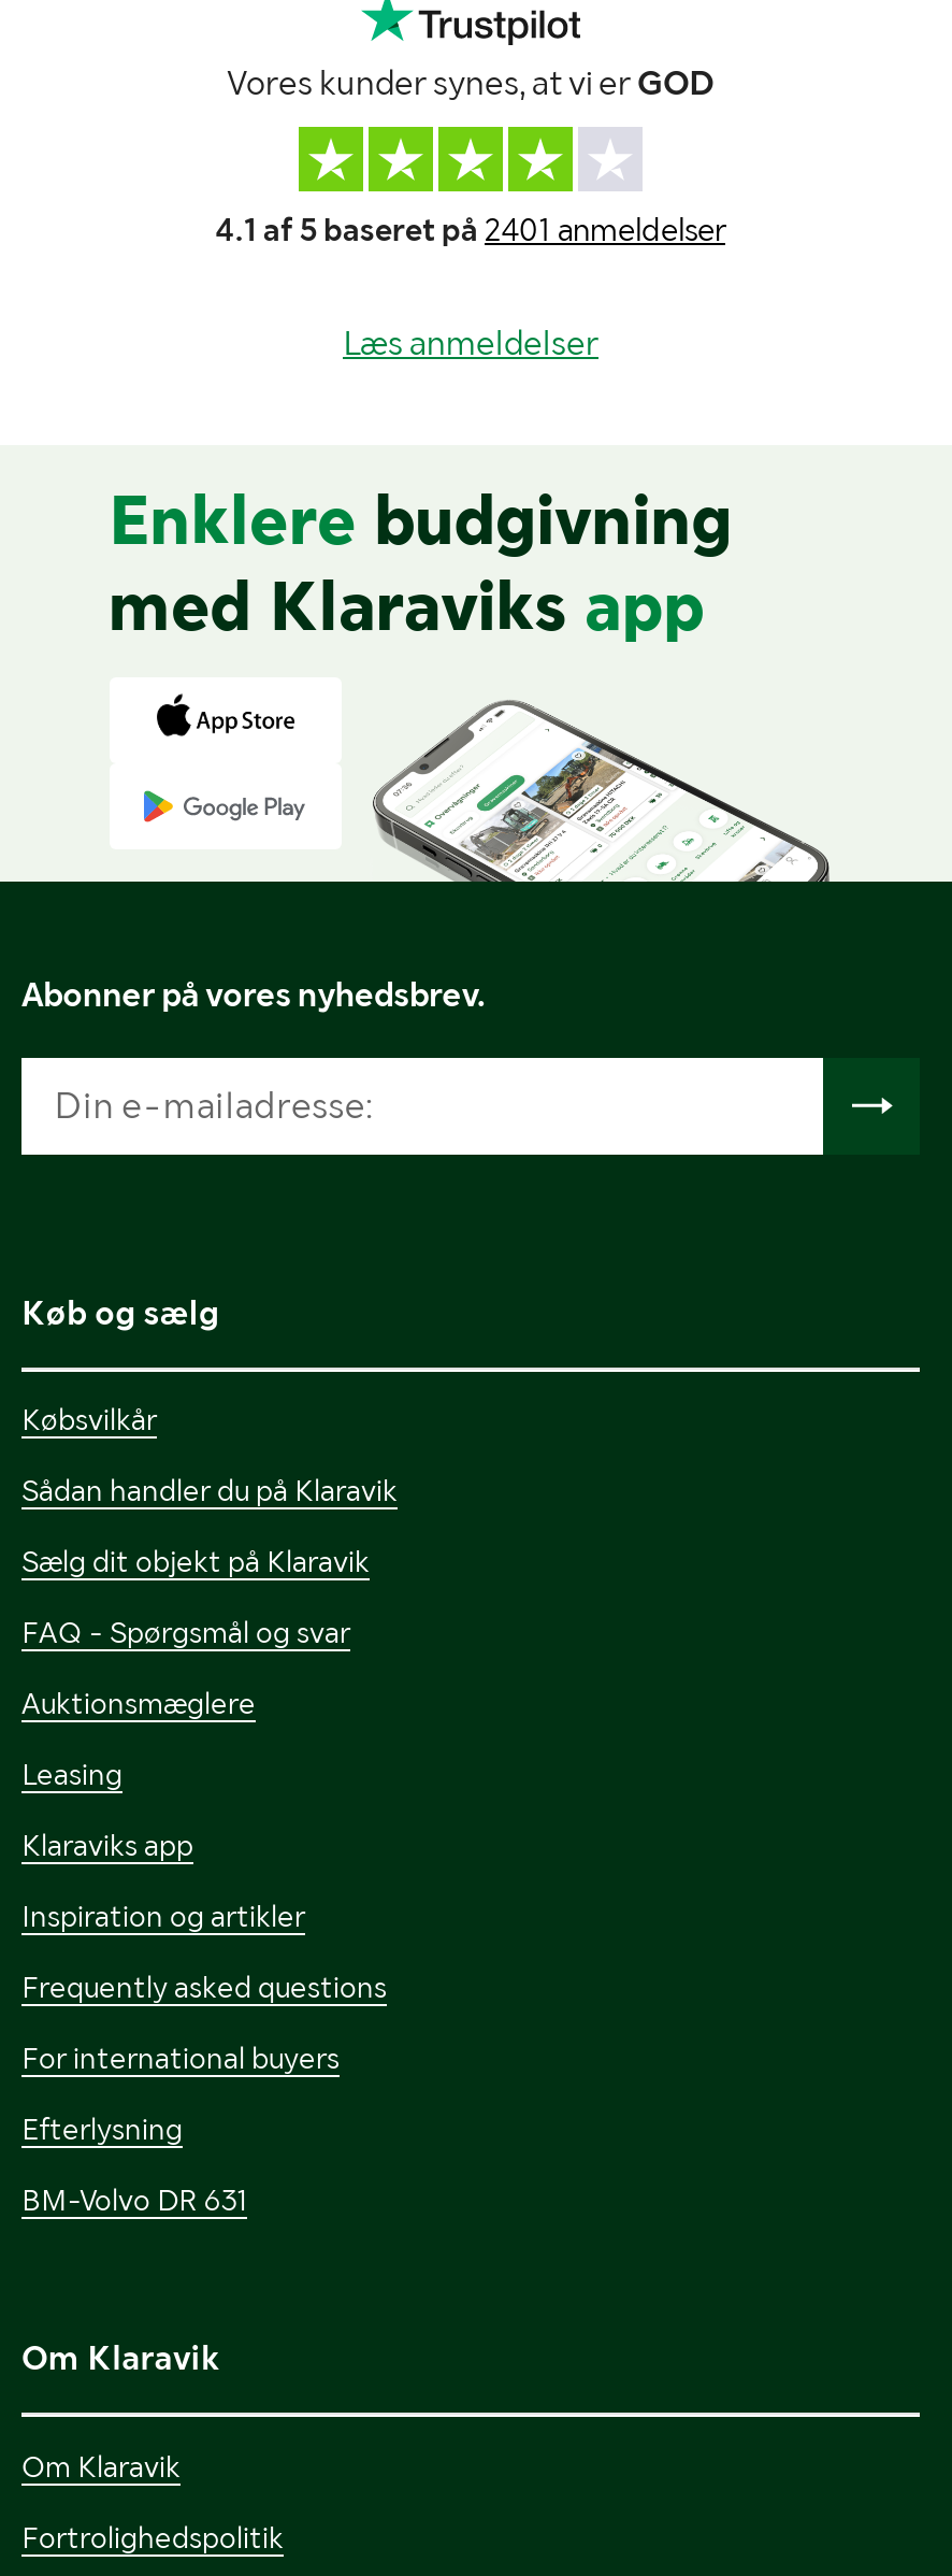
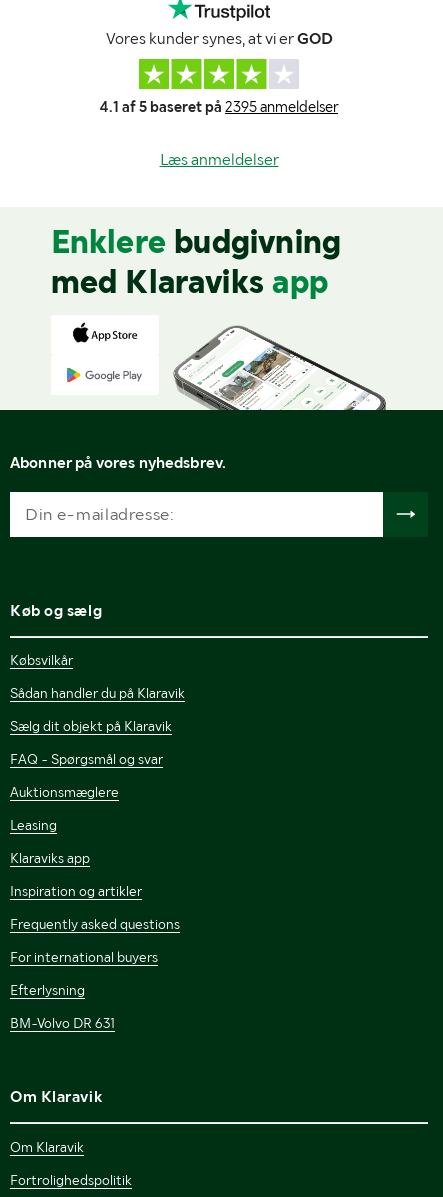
- 4.1 af 5 baseret på 2401 anmeldelser
+ 4.1 af 5 baseret på 2395 anmeldelser
